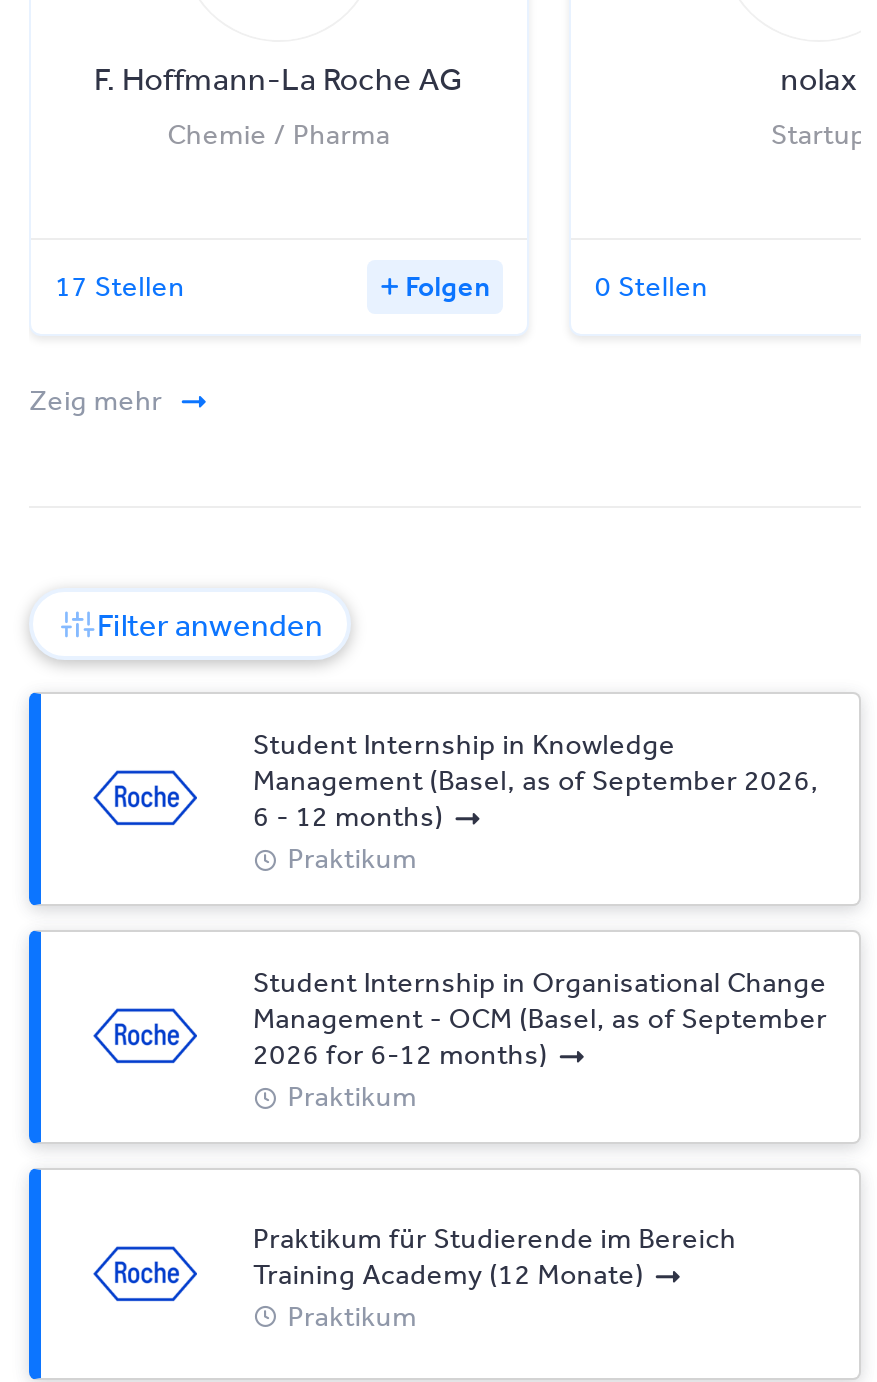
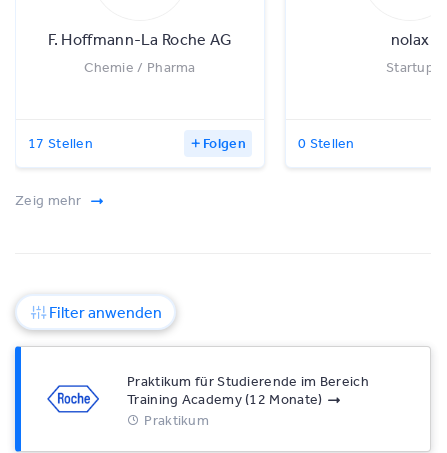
- [image]
- Student Internship in Knowledge
- Management (Basel, as of September 2026,
- 6 - 12 months)
- Praktikum
- Student Internship in Organisational Change
- Management - OCM (Basel, as of September
- 2026 for 6-12 months)
- Praktikum
